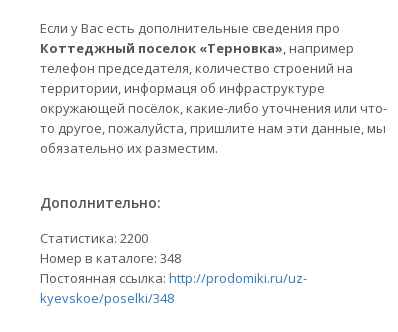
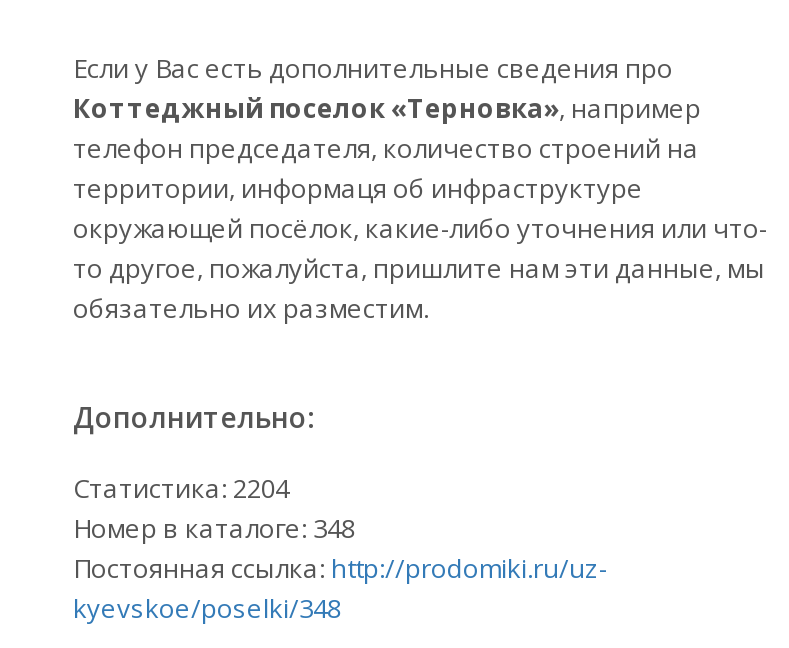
- Статистика: 2200
+ Статистика: 2204
